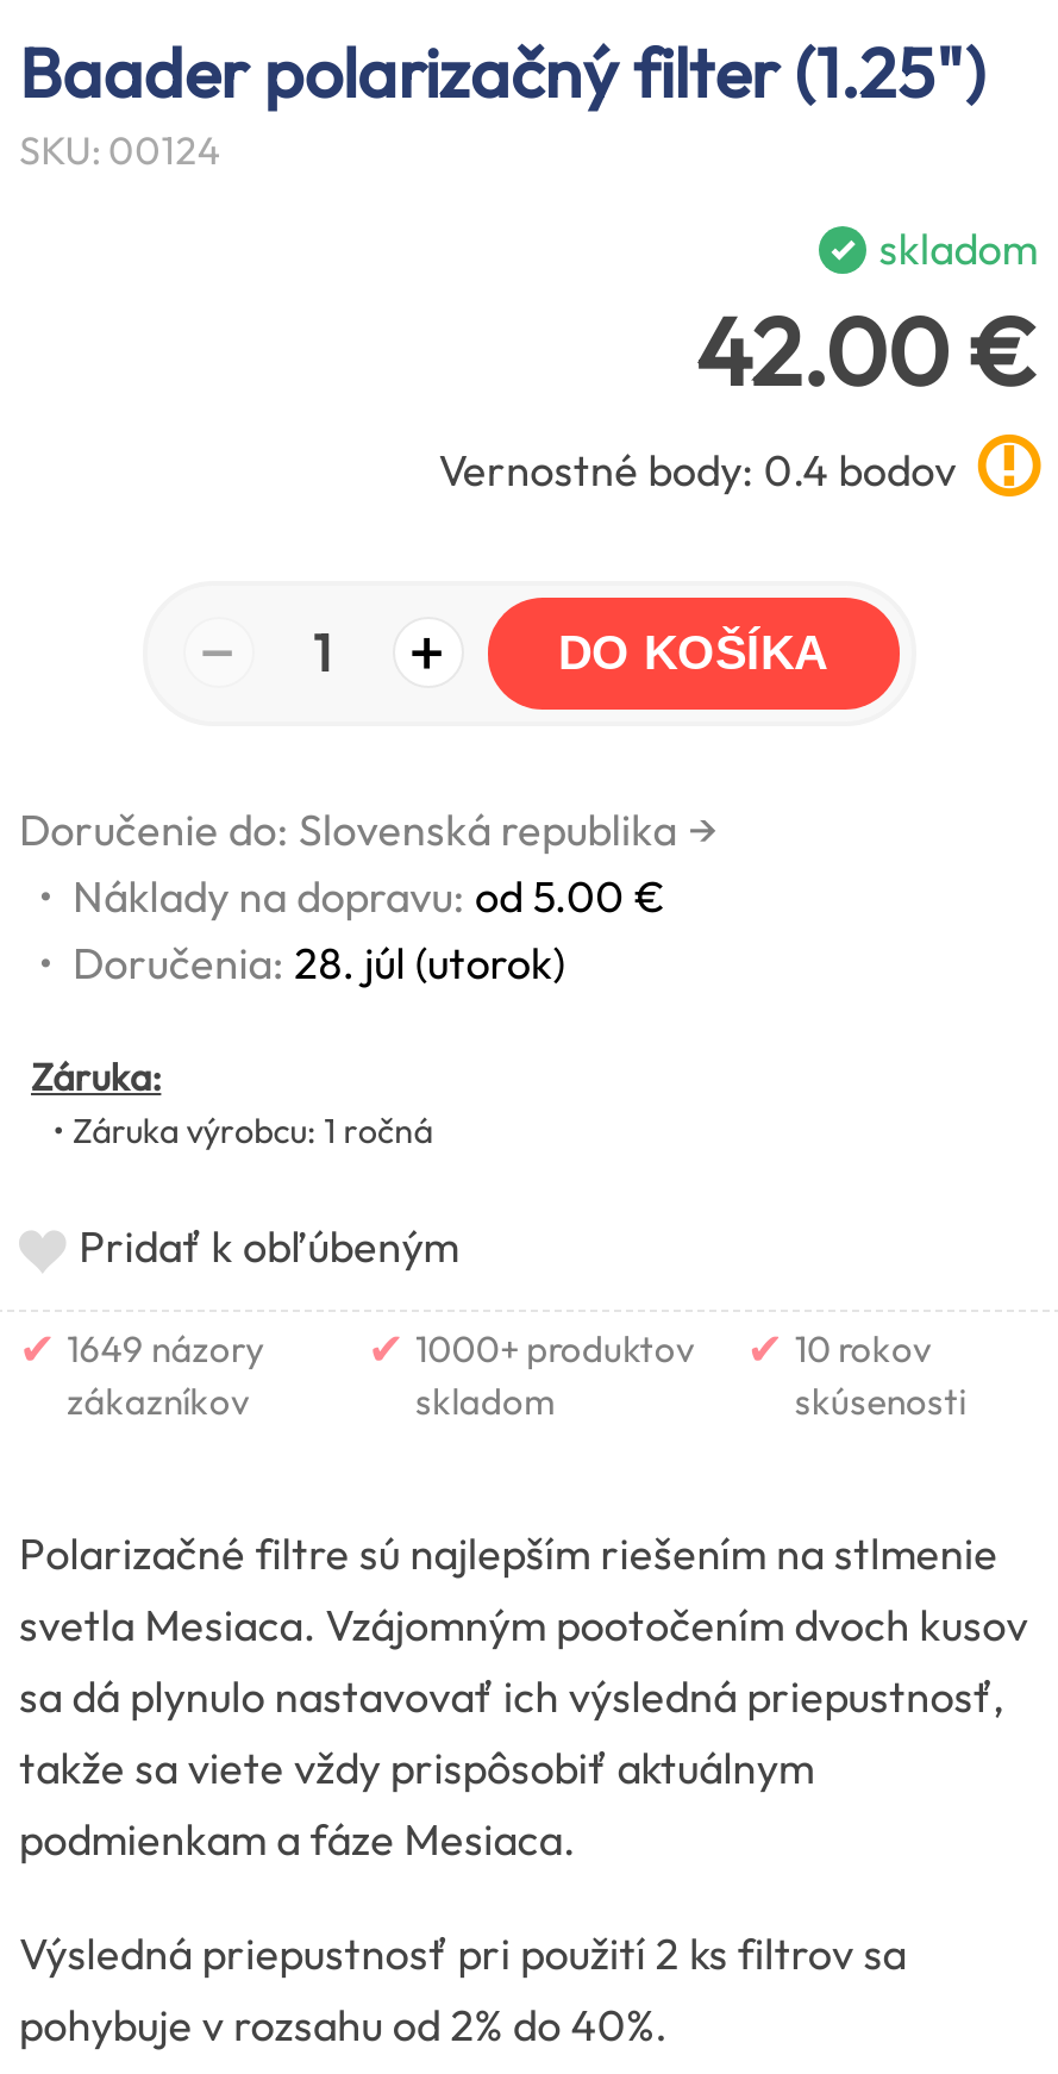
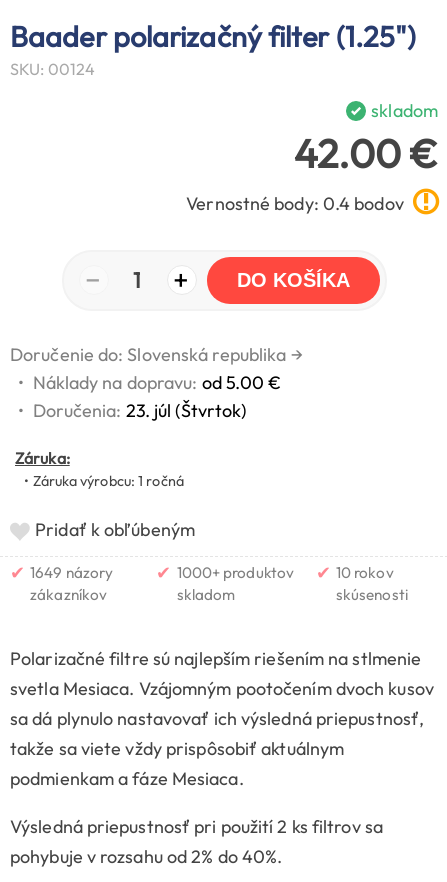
- • Doručenia: 28. júl (utorok)
+ • Doručenia: 23. júl (Štvrtok)
